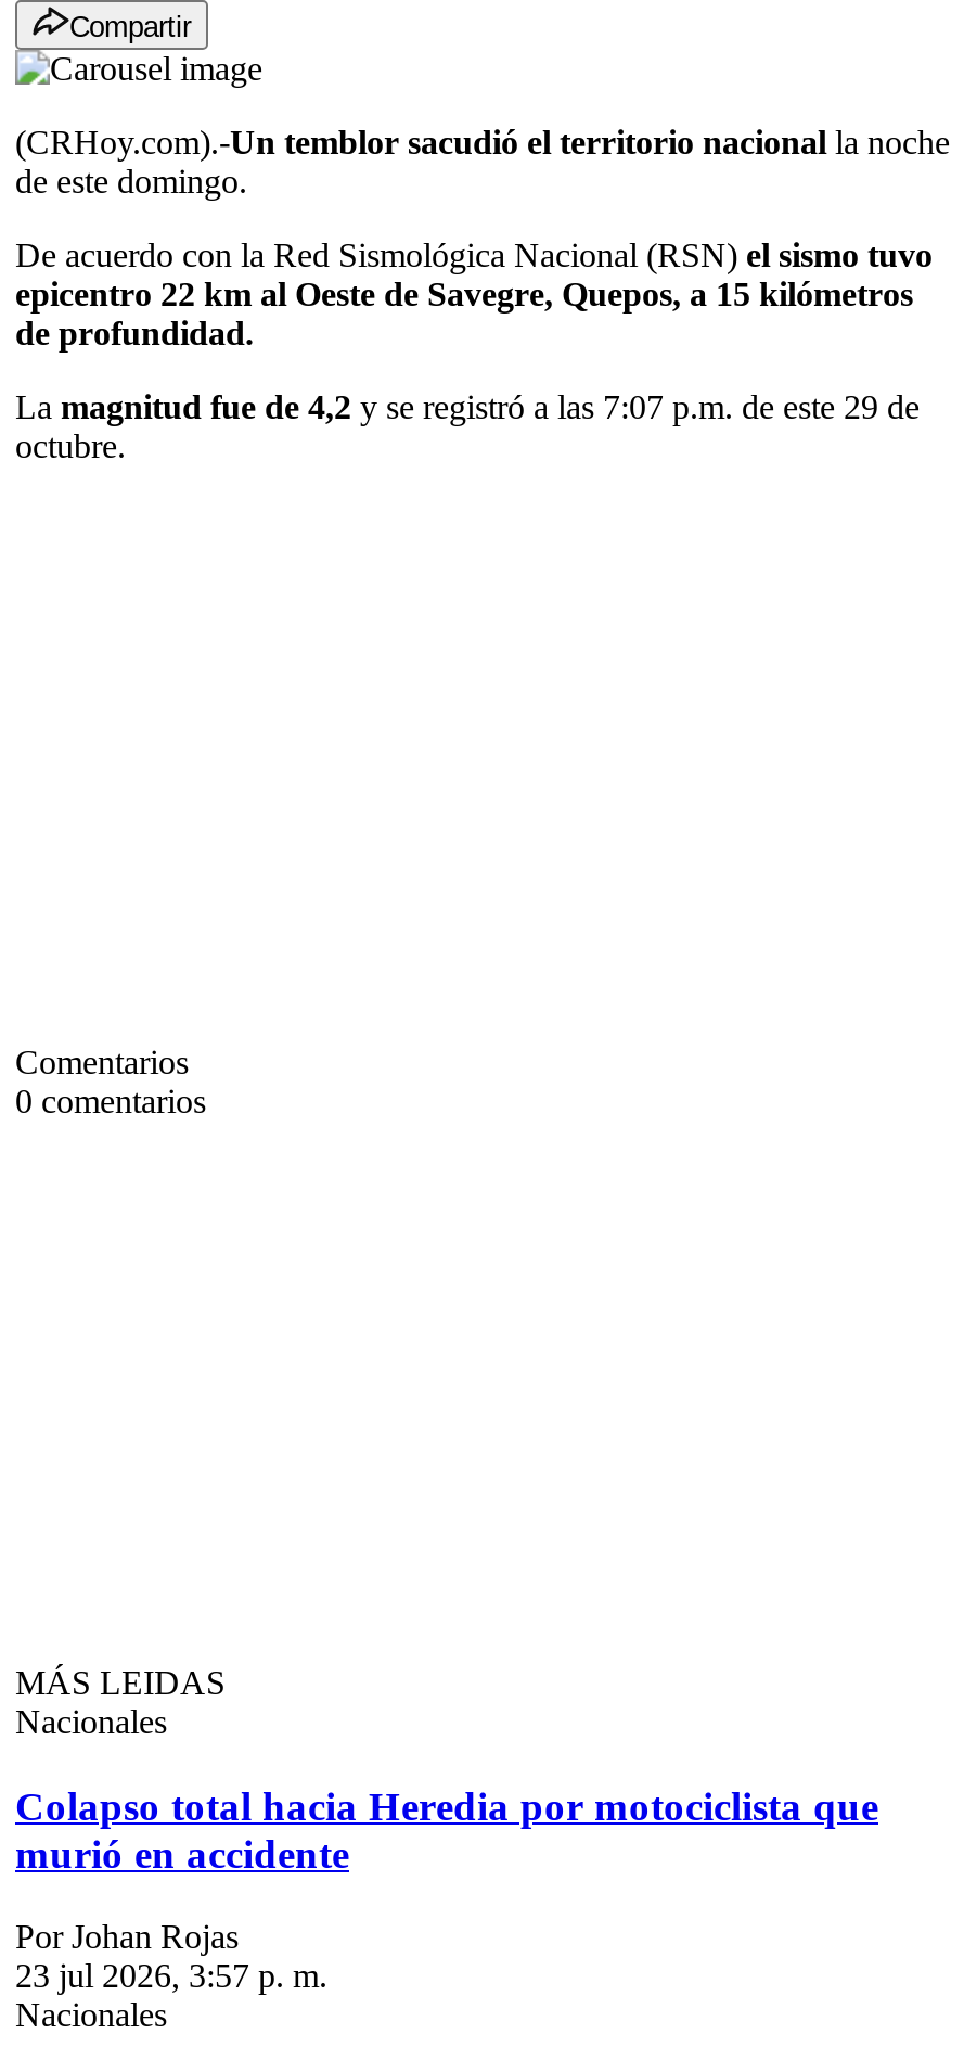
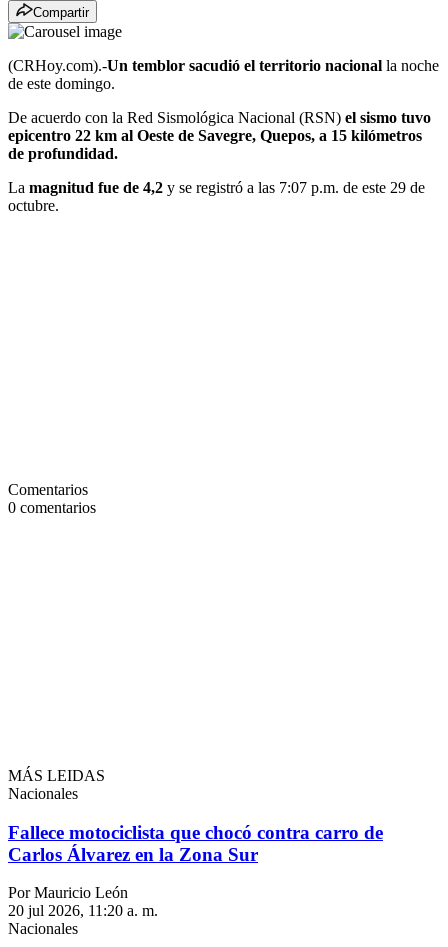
- Colapso total hacia Heredia por motociclista que
- murió en accidente
+ Fallece motociclista que chocó contra carro de
+ Carlos Álvarez en la Zona Sur

- Por Johan Rojas
- 23 jul 2026, 3:57 p. m.
+ Por Mauricio León
+ 20 jul 2026, 11:20 a. m.
